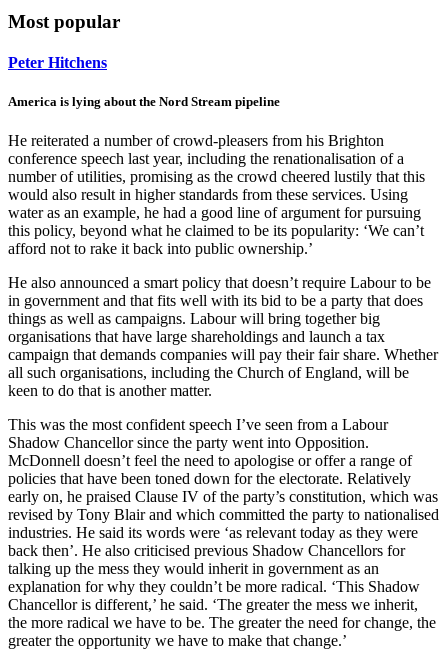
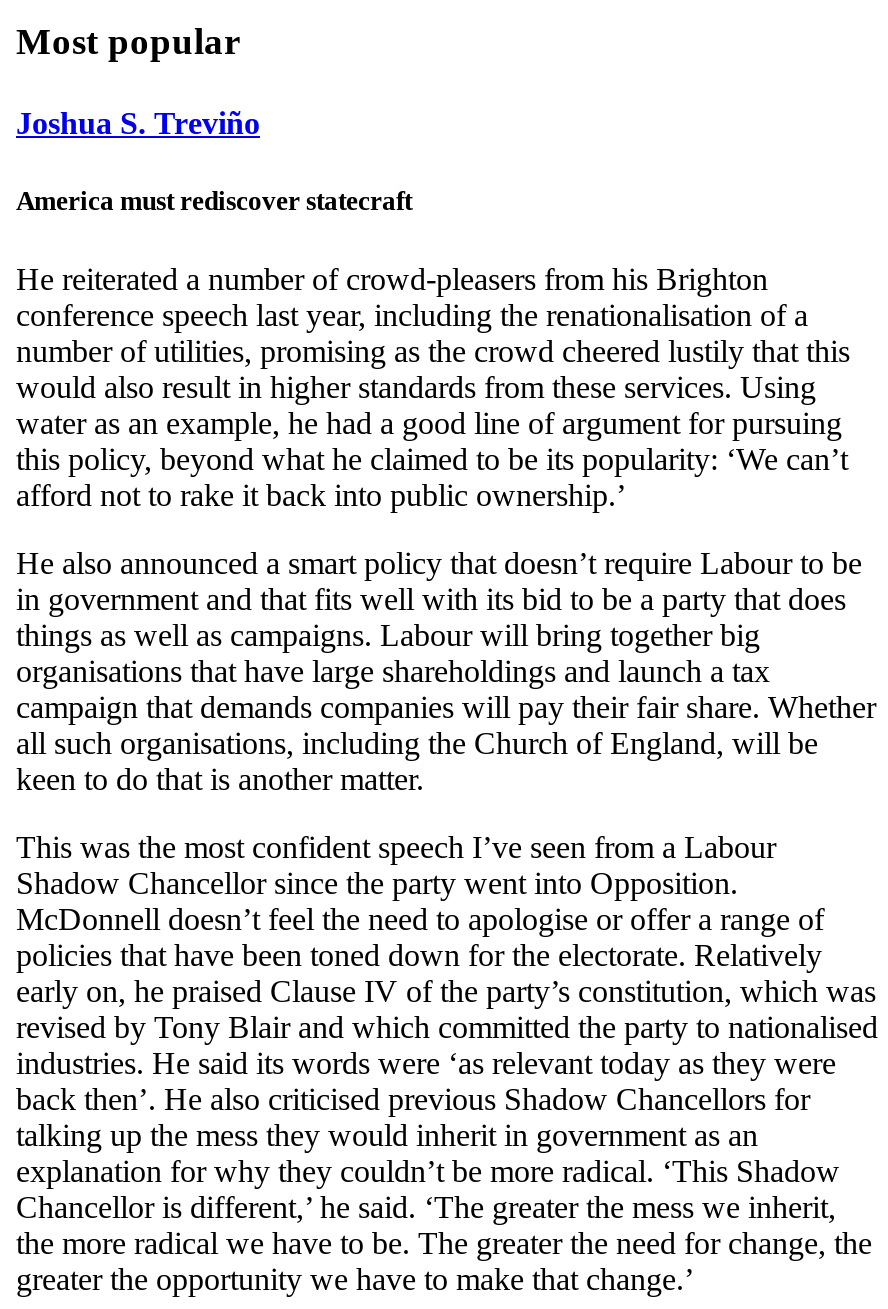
- Peter Hitchens
+ Joshua S. Treviño

- America is lying about the Nord Stream pipeline
+ America must rediscover statecraft
